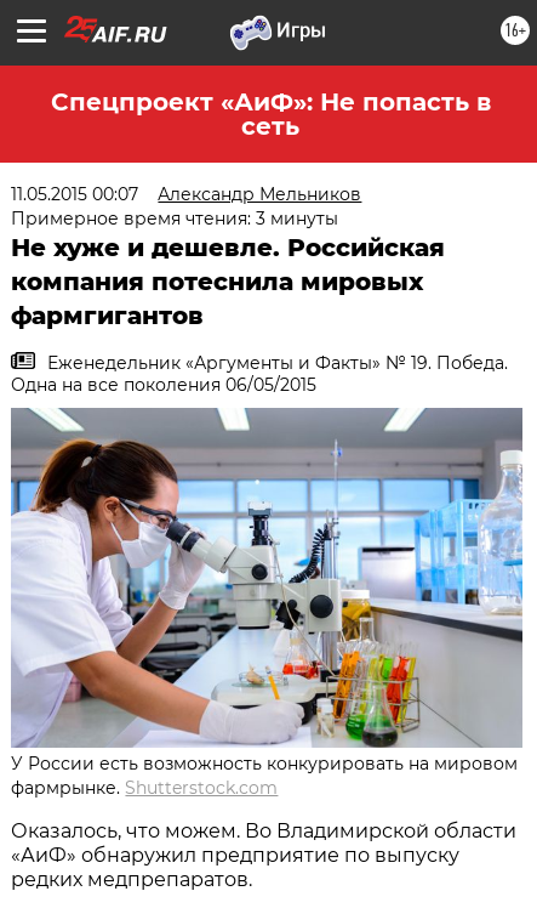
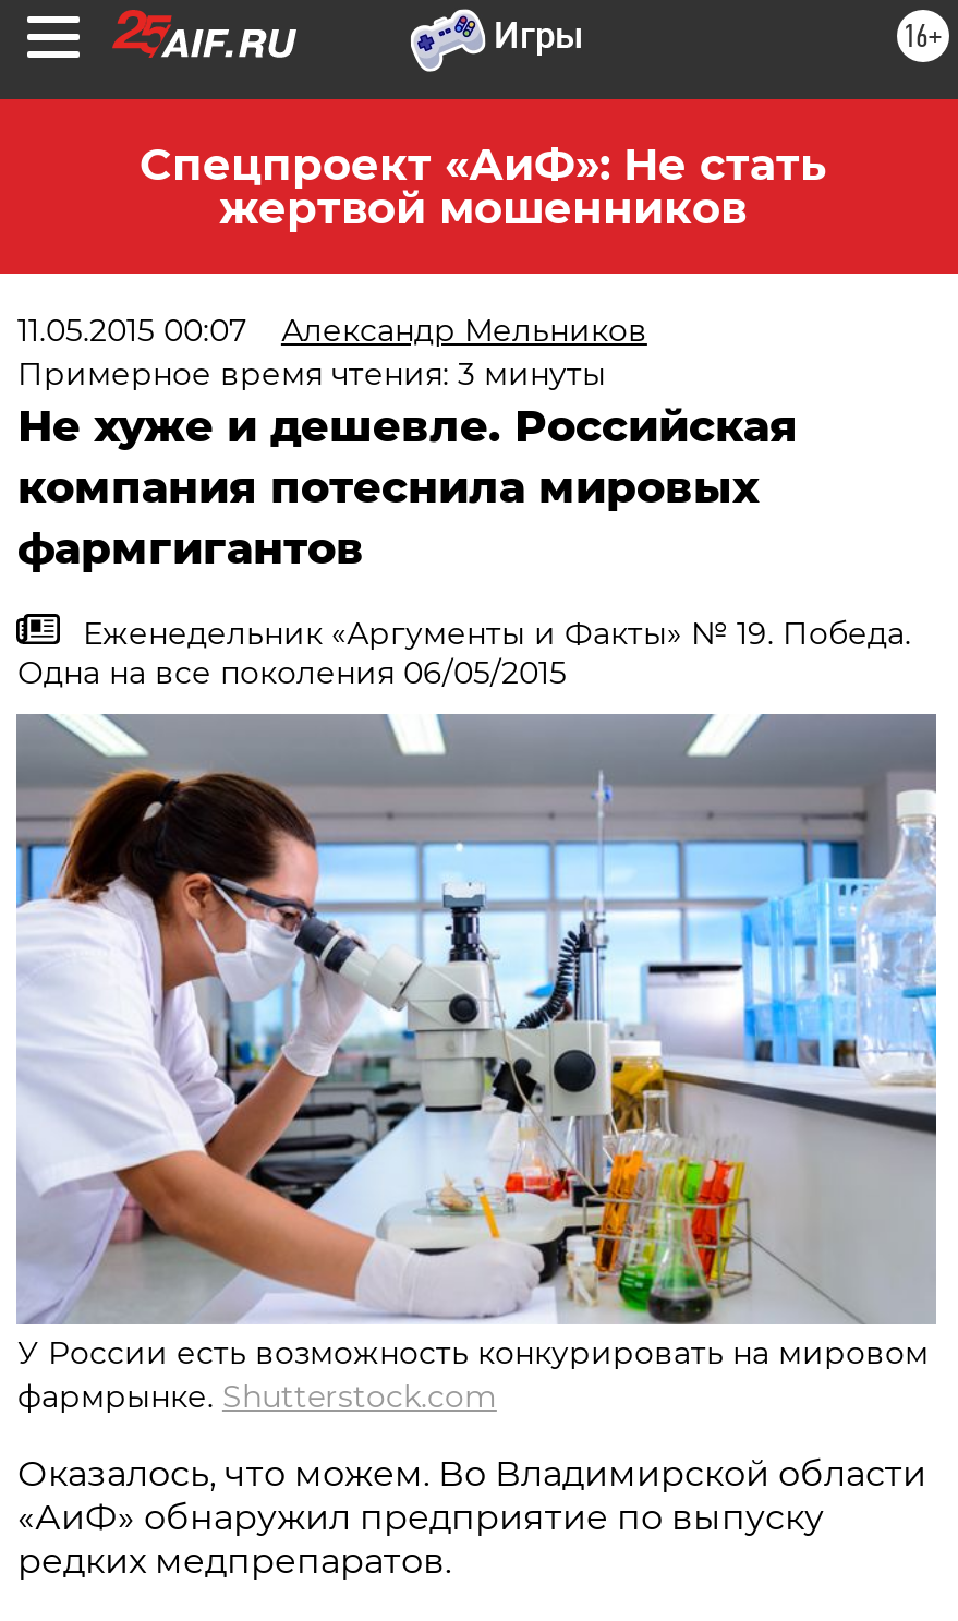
- Спецпроект «АиФ»: Не попасть в
- сеть
+ Спецпроект «АиФ»: Не стать
+ жертвой мошенников
